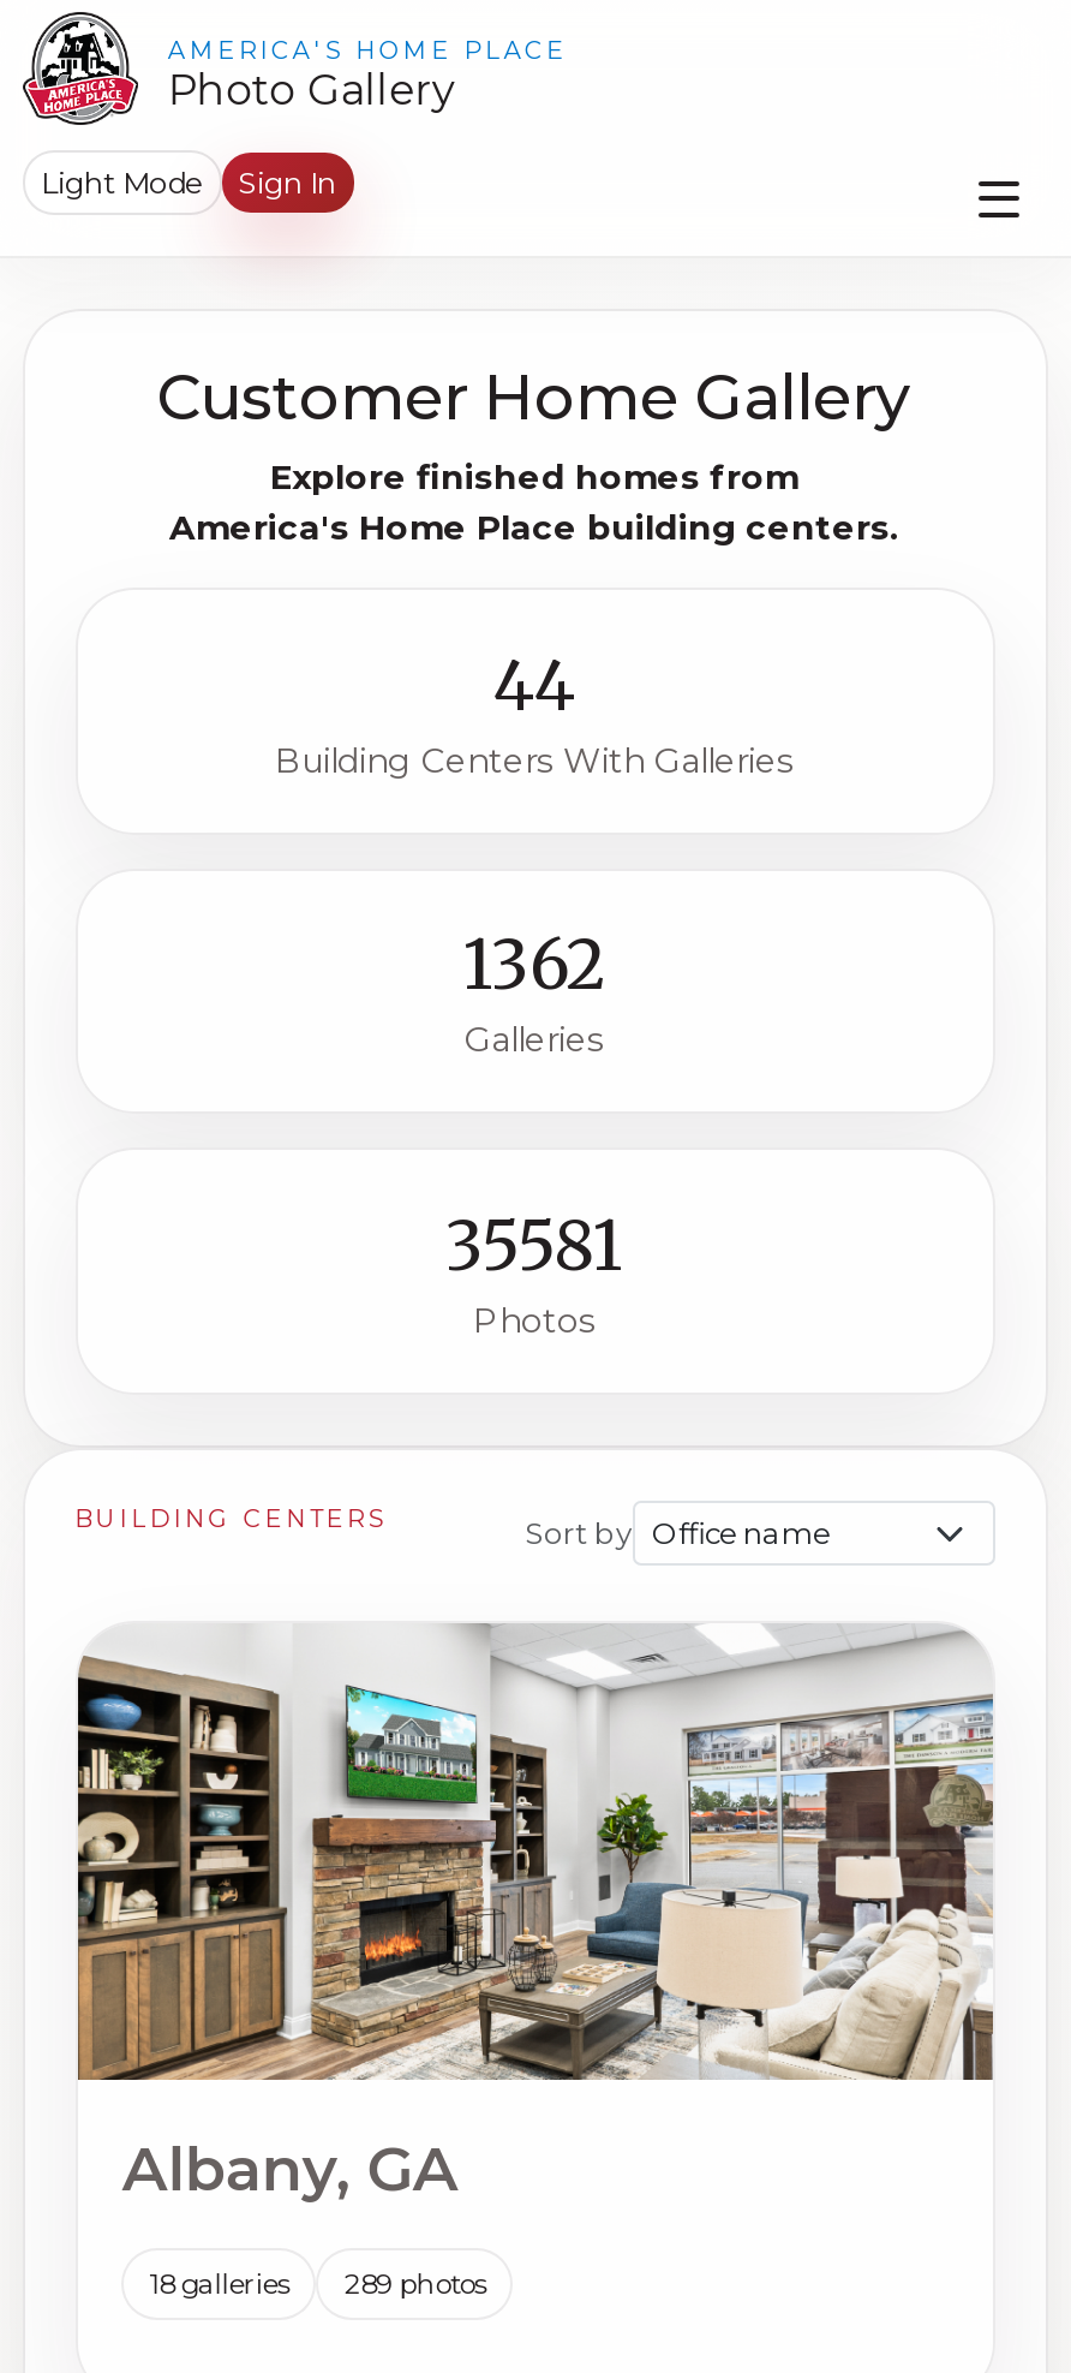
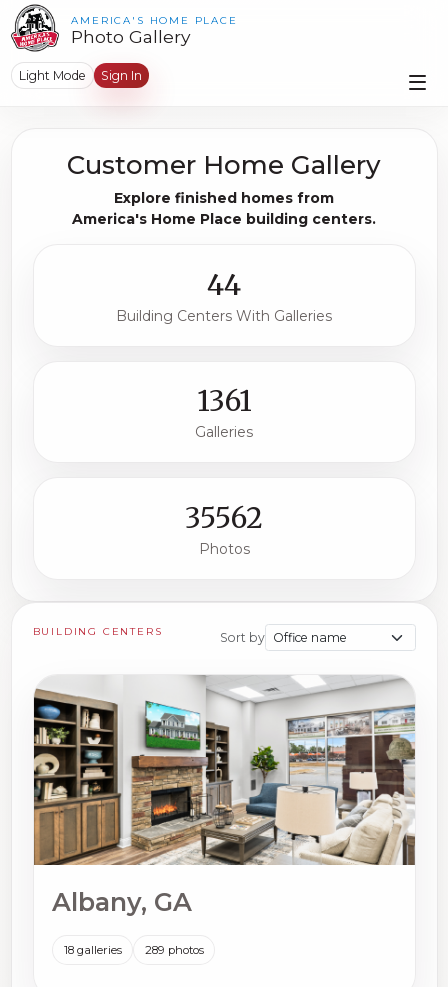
- 1362
+ 1361

- 35581
+ 35562
